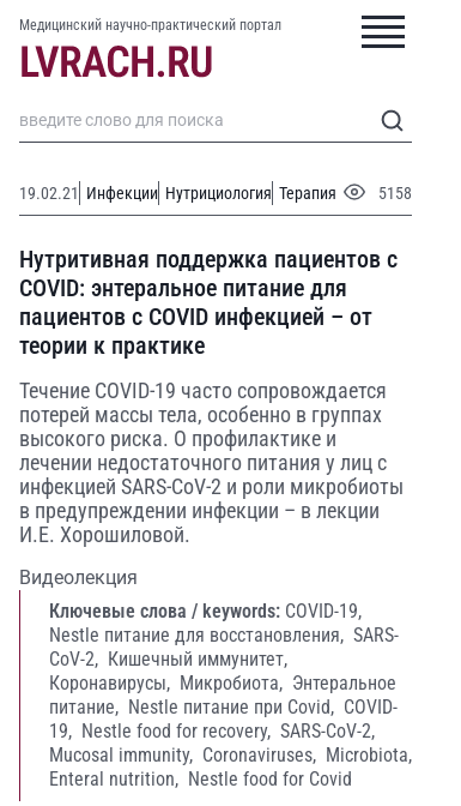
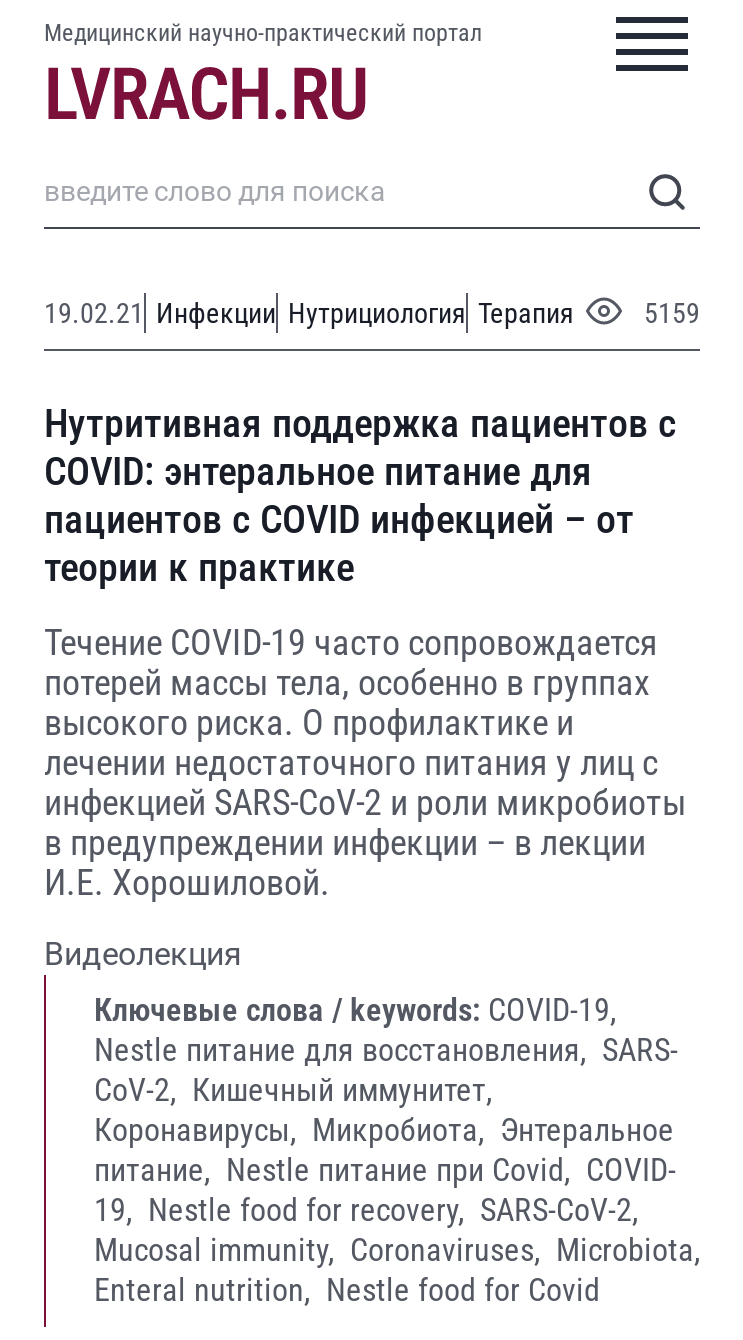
- 19.02.21 Инфекции Нутрициология Терапия 5158
+ 19.02.21 Инфекции Нутрициология Терапия 5159
